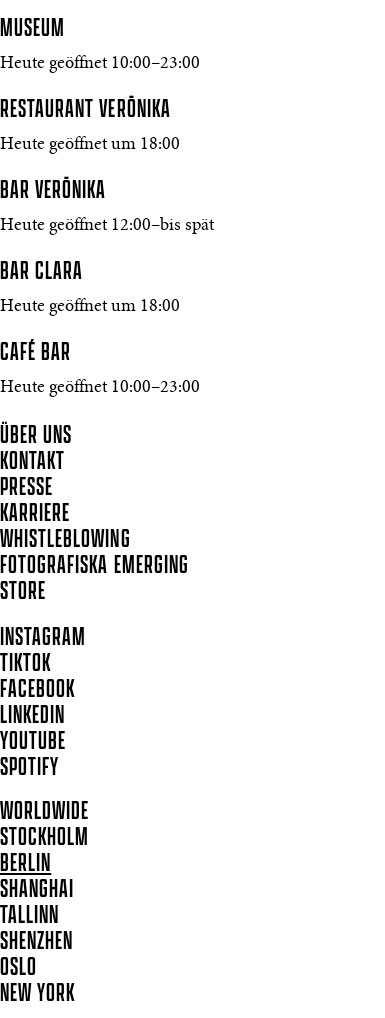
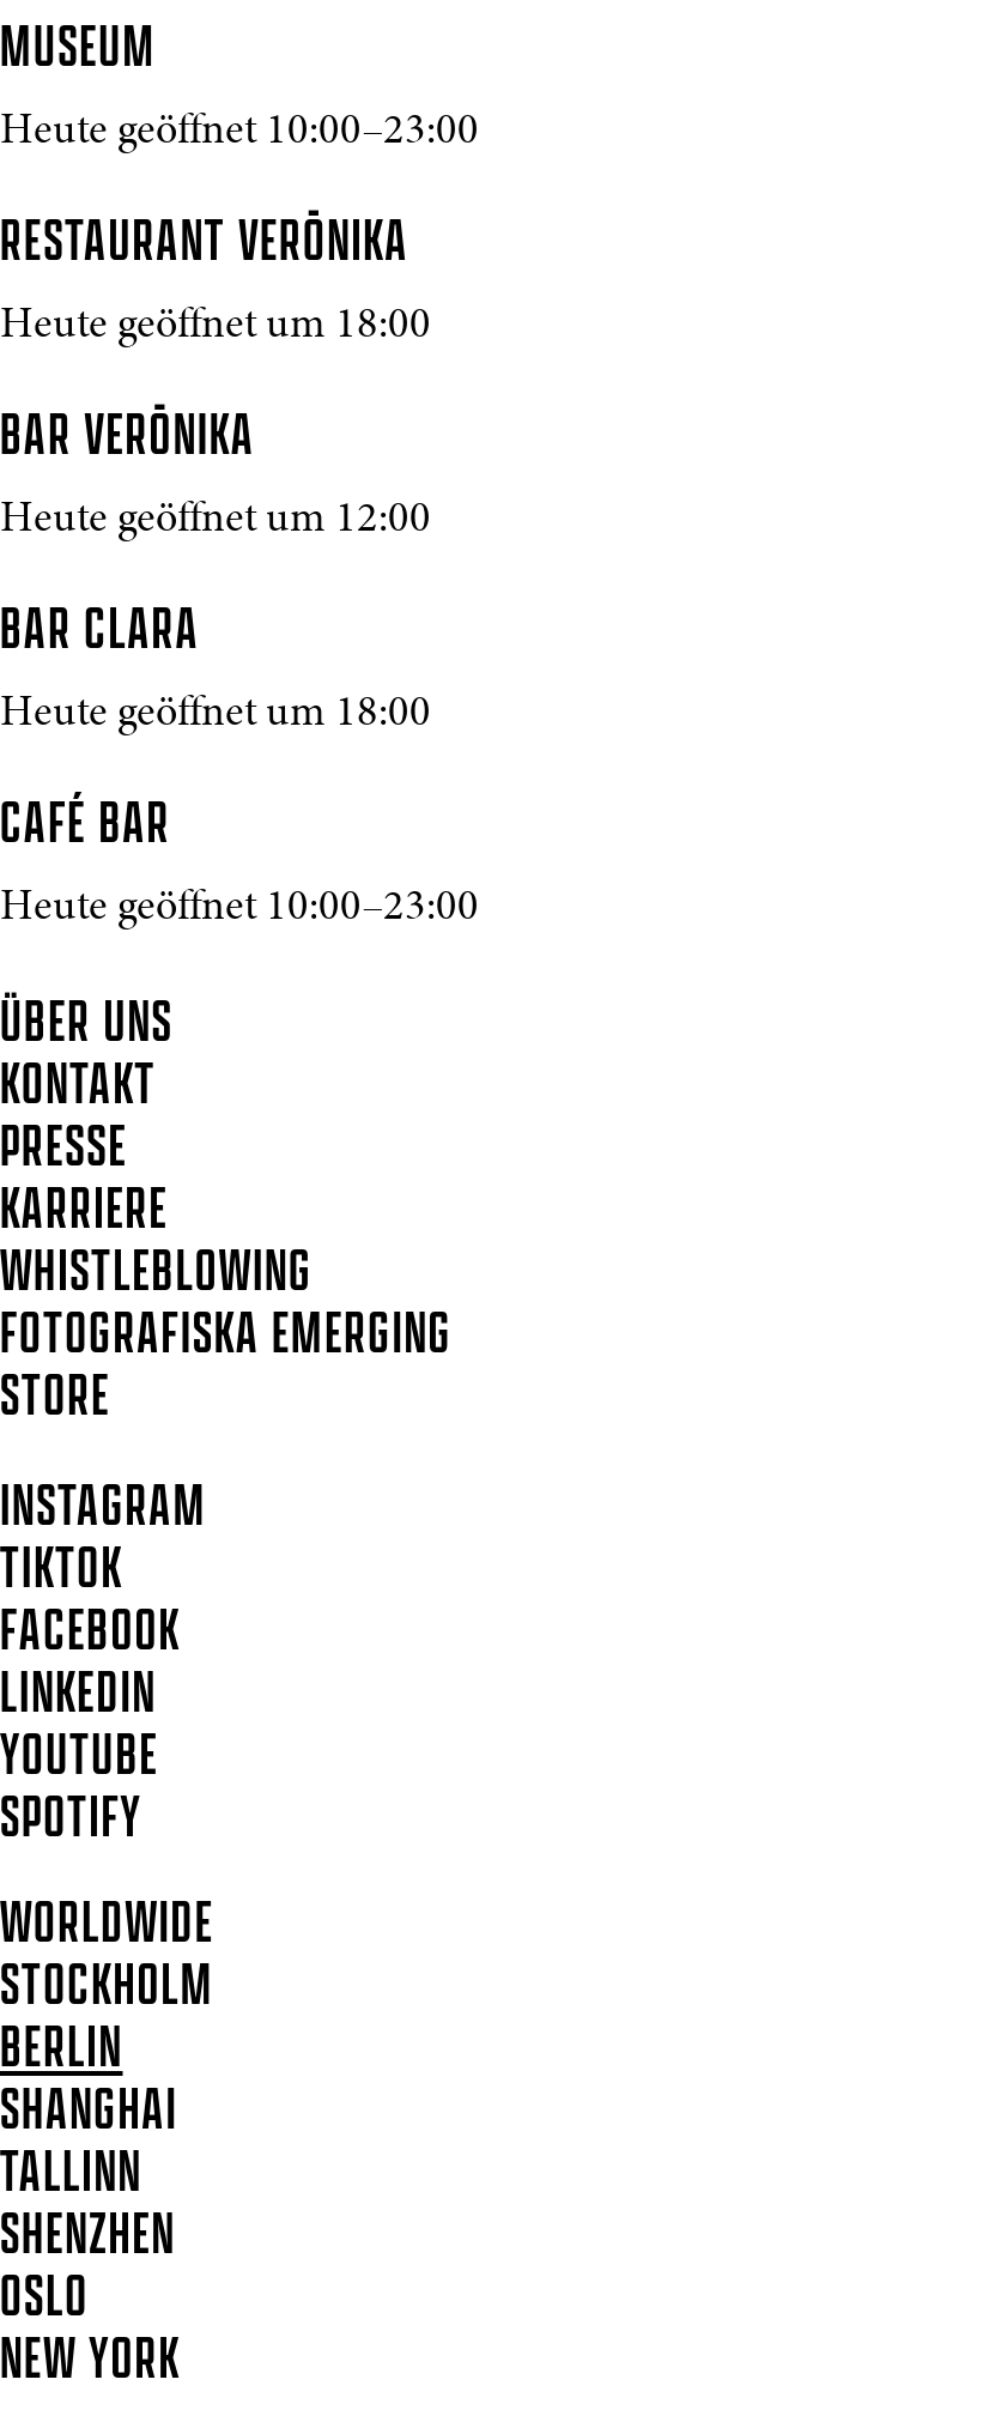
- Heute geöffnet 12:00–bis spät
+ Heute geöffnet um 12:00
